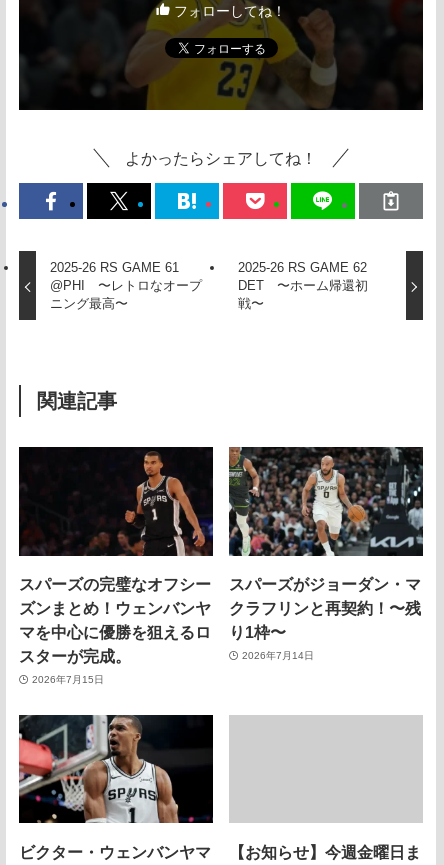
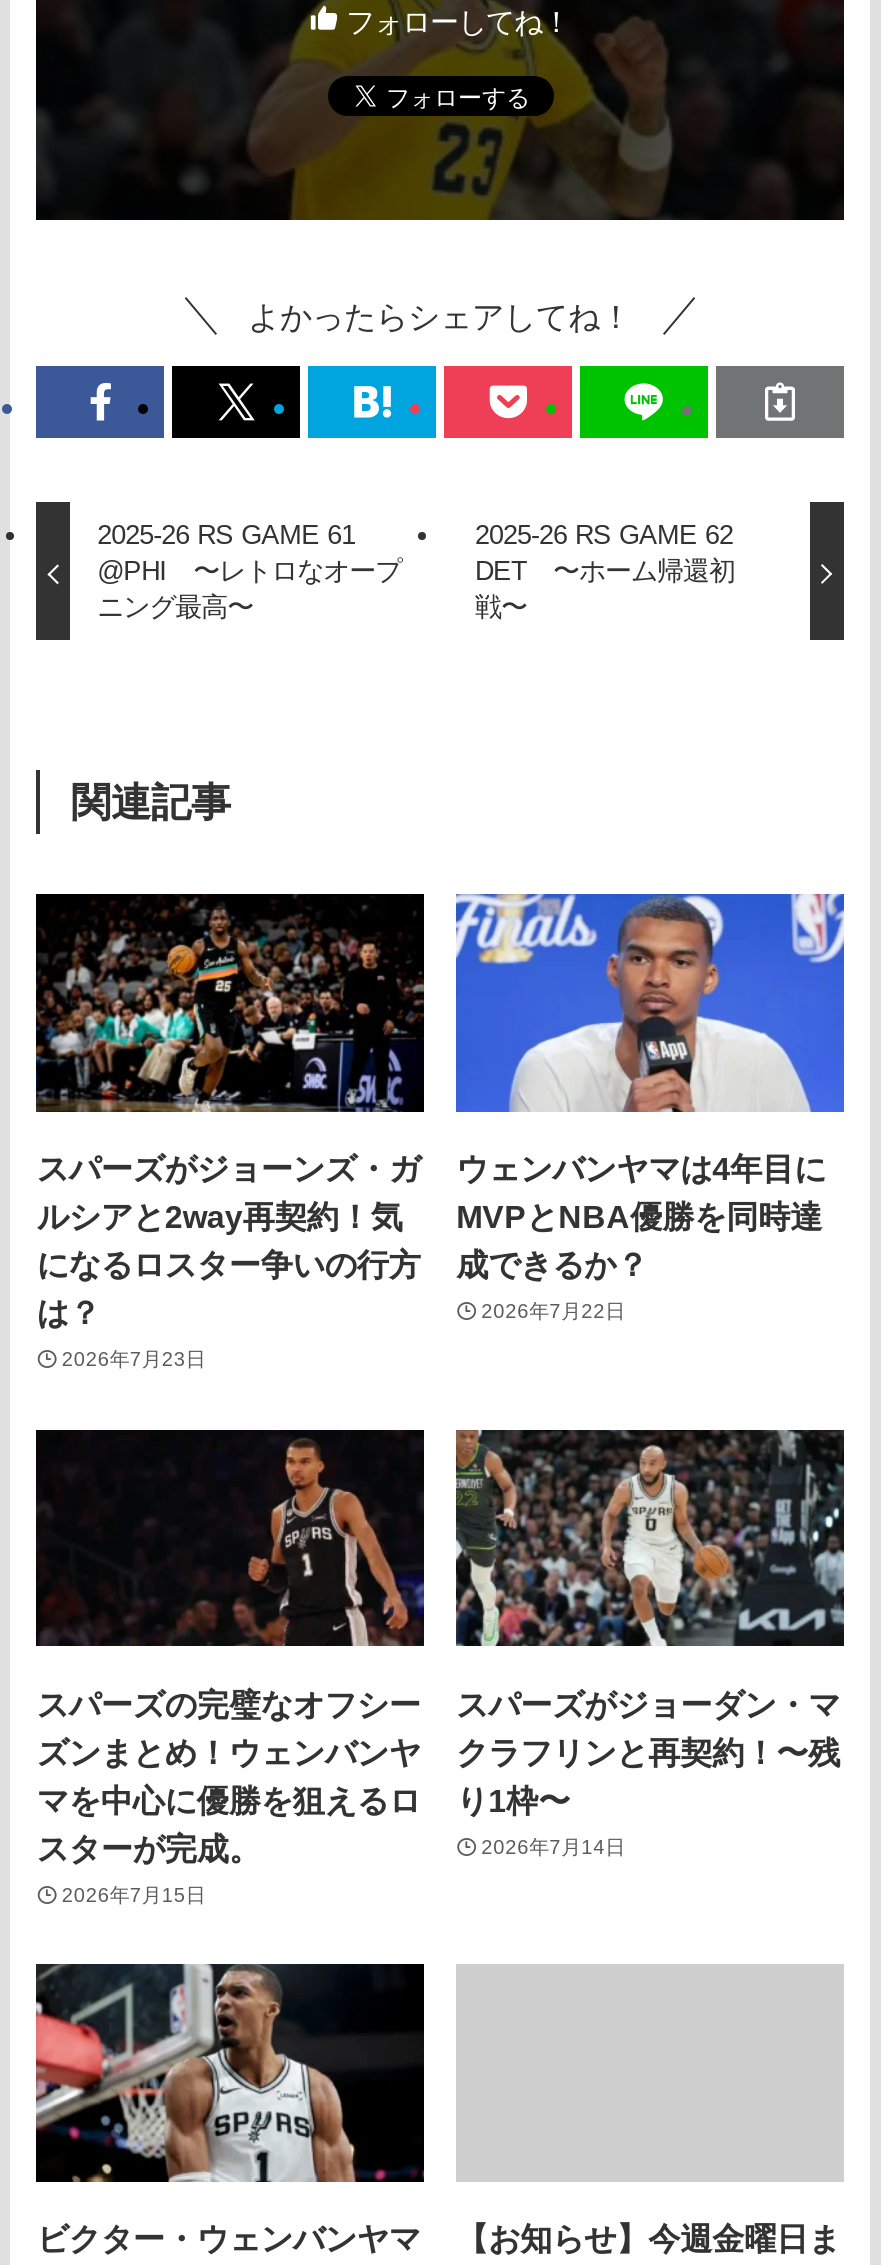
+ [image]
+ スパーズがジョーンズ・ガ
+ ルシアと2way再契約！気
+ になるロスター争いの行方
+ は？
+ 2026年7月23日

+ [image]
+ ウェンバンヤマは4年目に
+ MVPとNBA優勝を同時達
+ 成できるか？
+ 2026年7月22日
